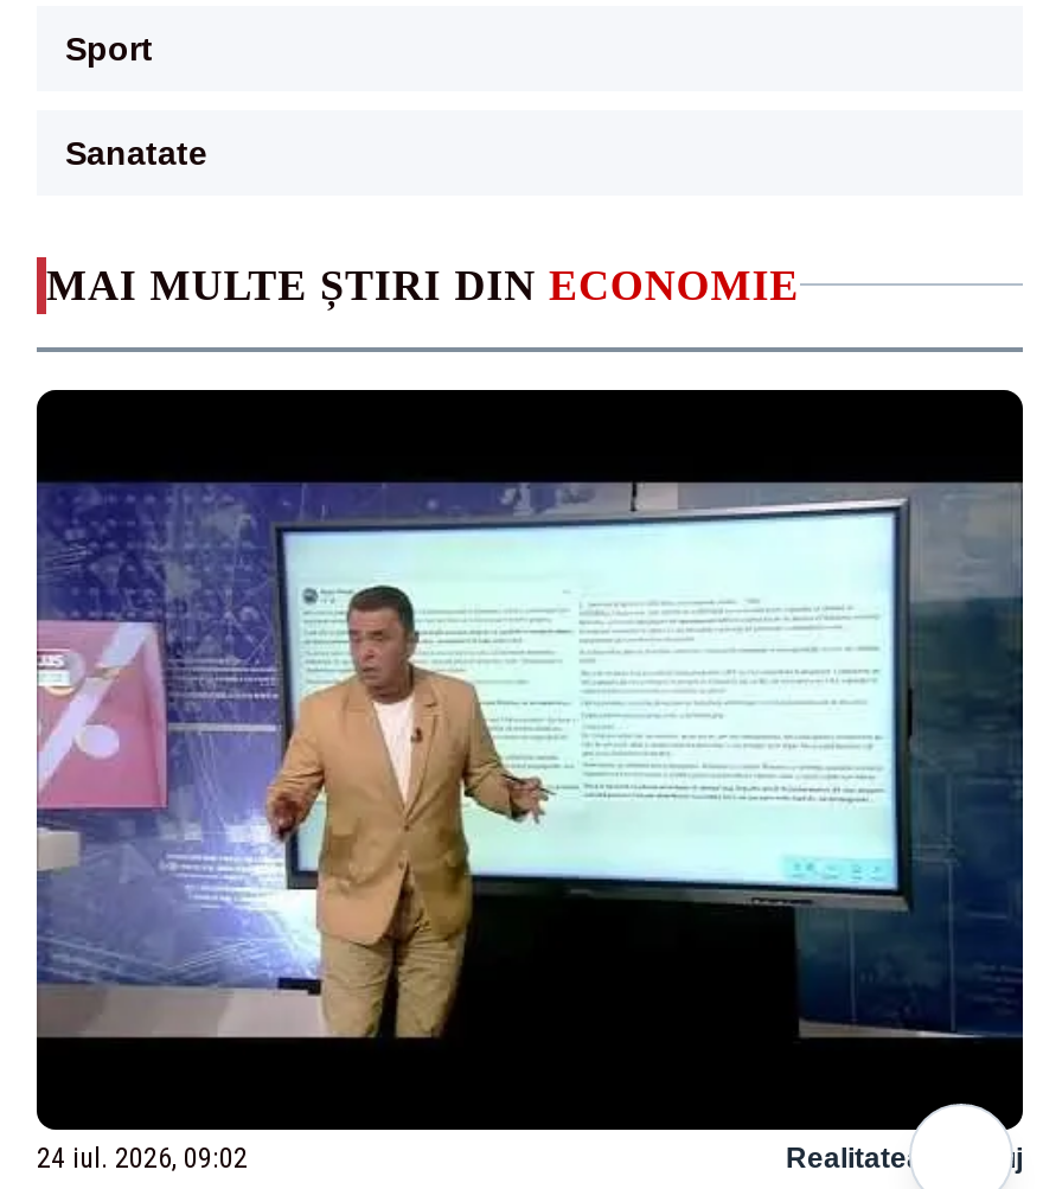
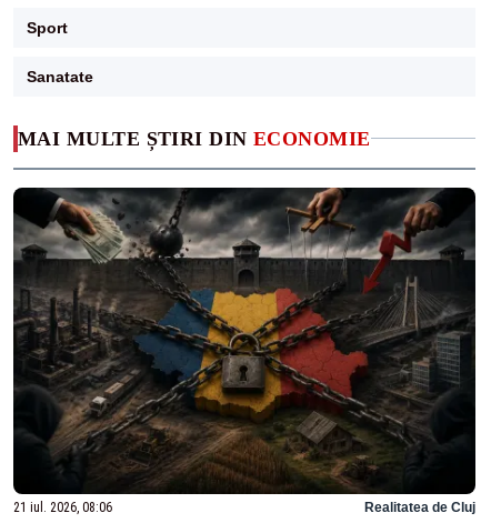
- [image]
- 24 iul. 2026, 09:02
+ [image]
+ 21 iul. 2026, 08:06
